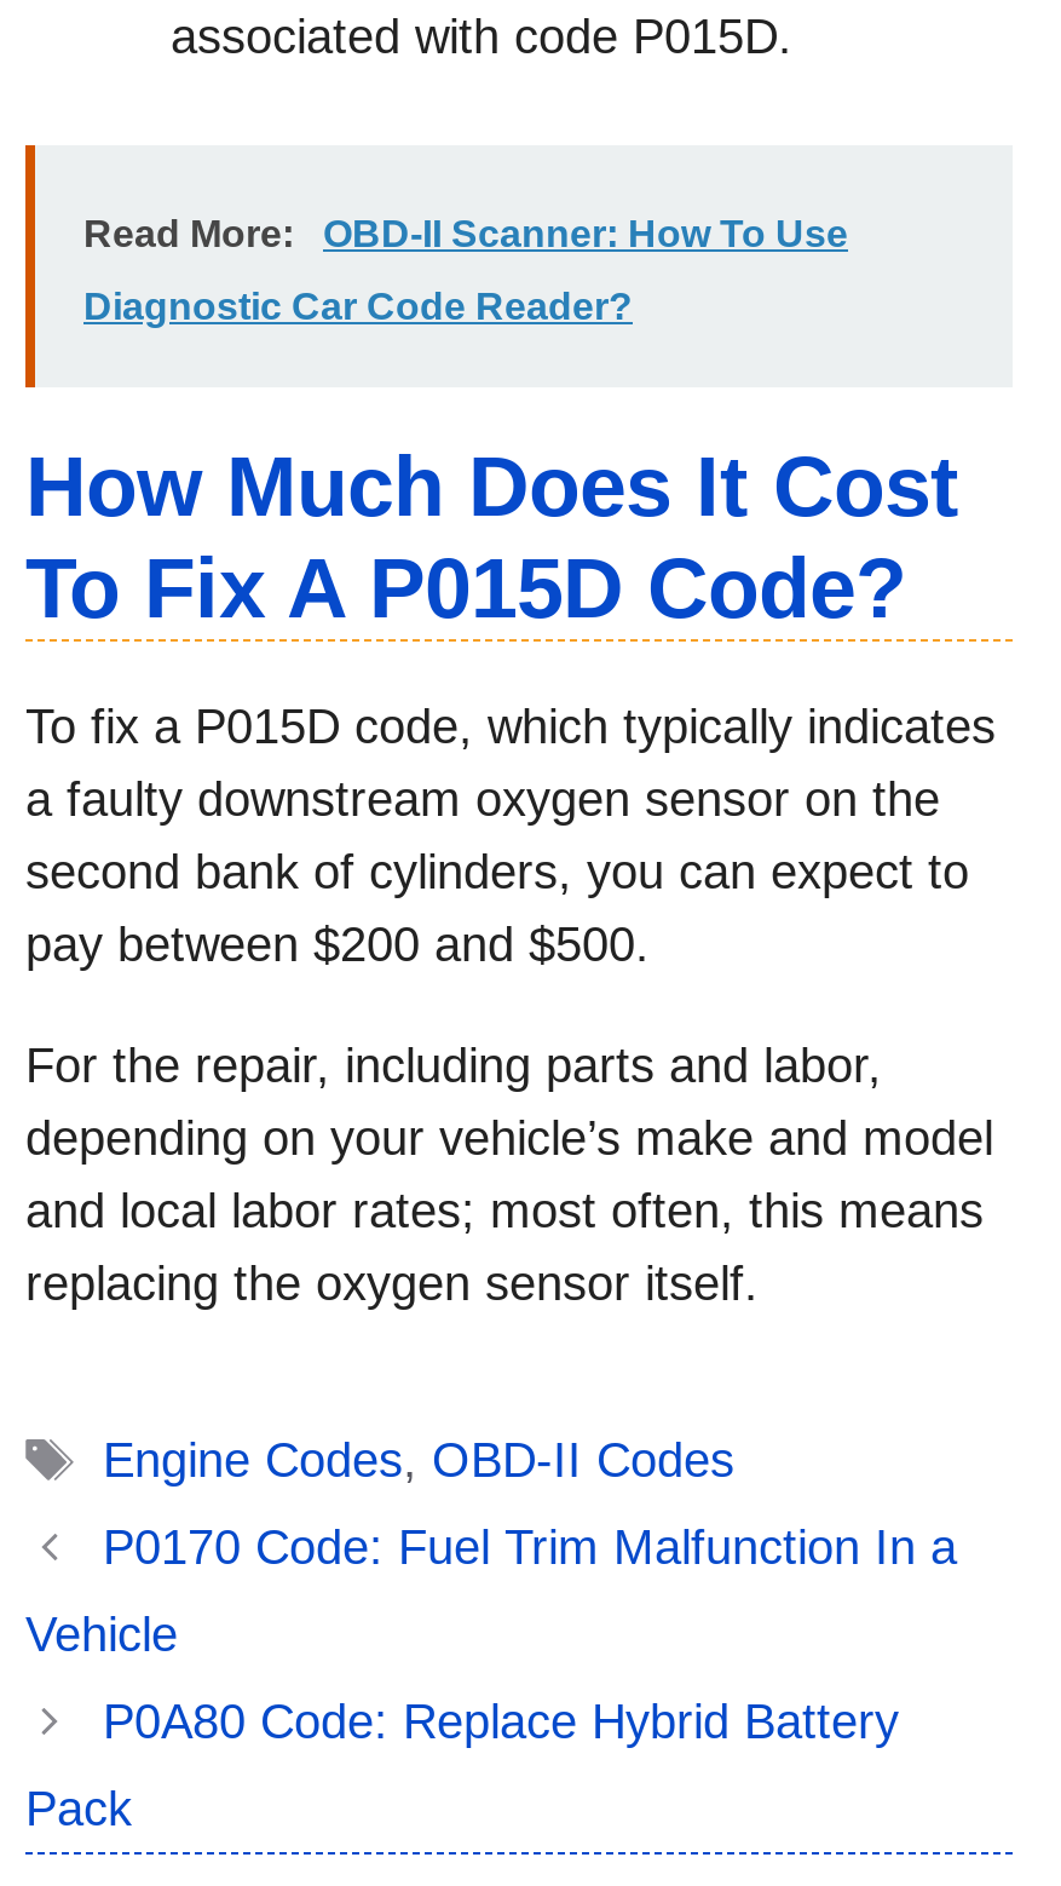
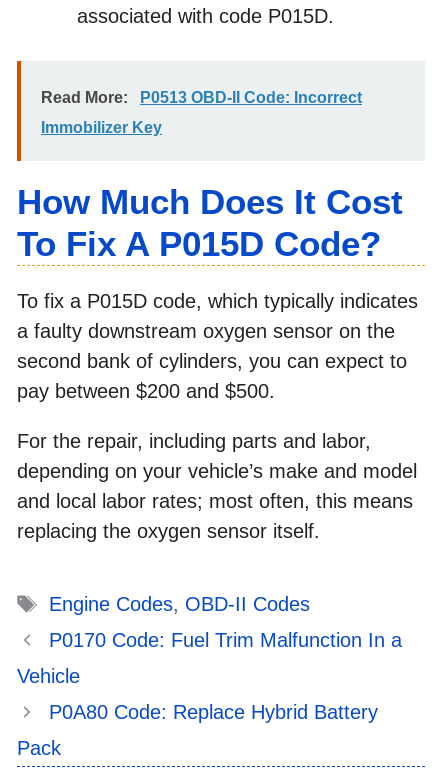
- OBD-II Scanner: How To Use
+ P0513 OBD-II Code: Incorrect

- Diagnostic Car Code Reader?
+ Immobilizer Key
